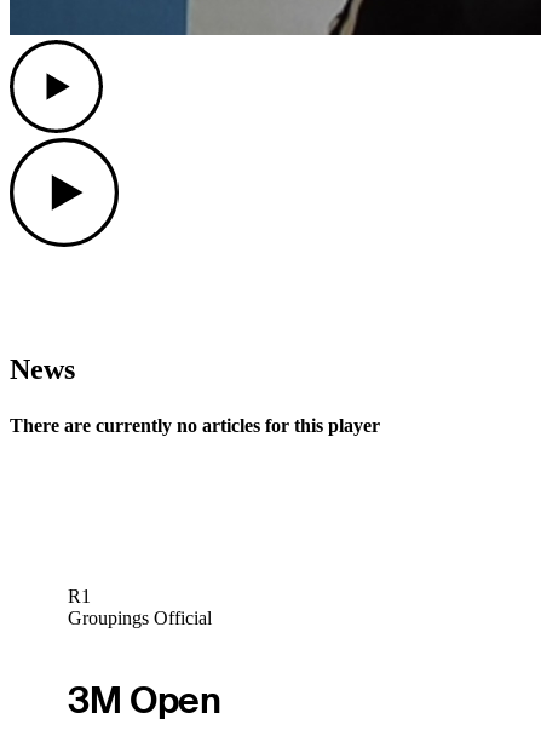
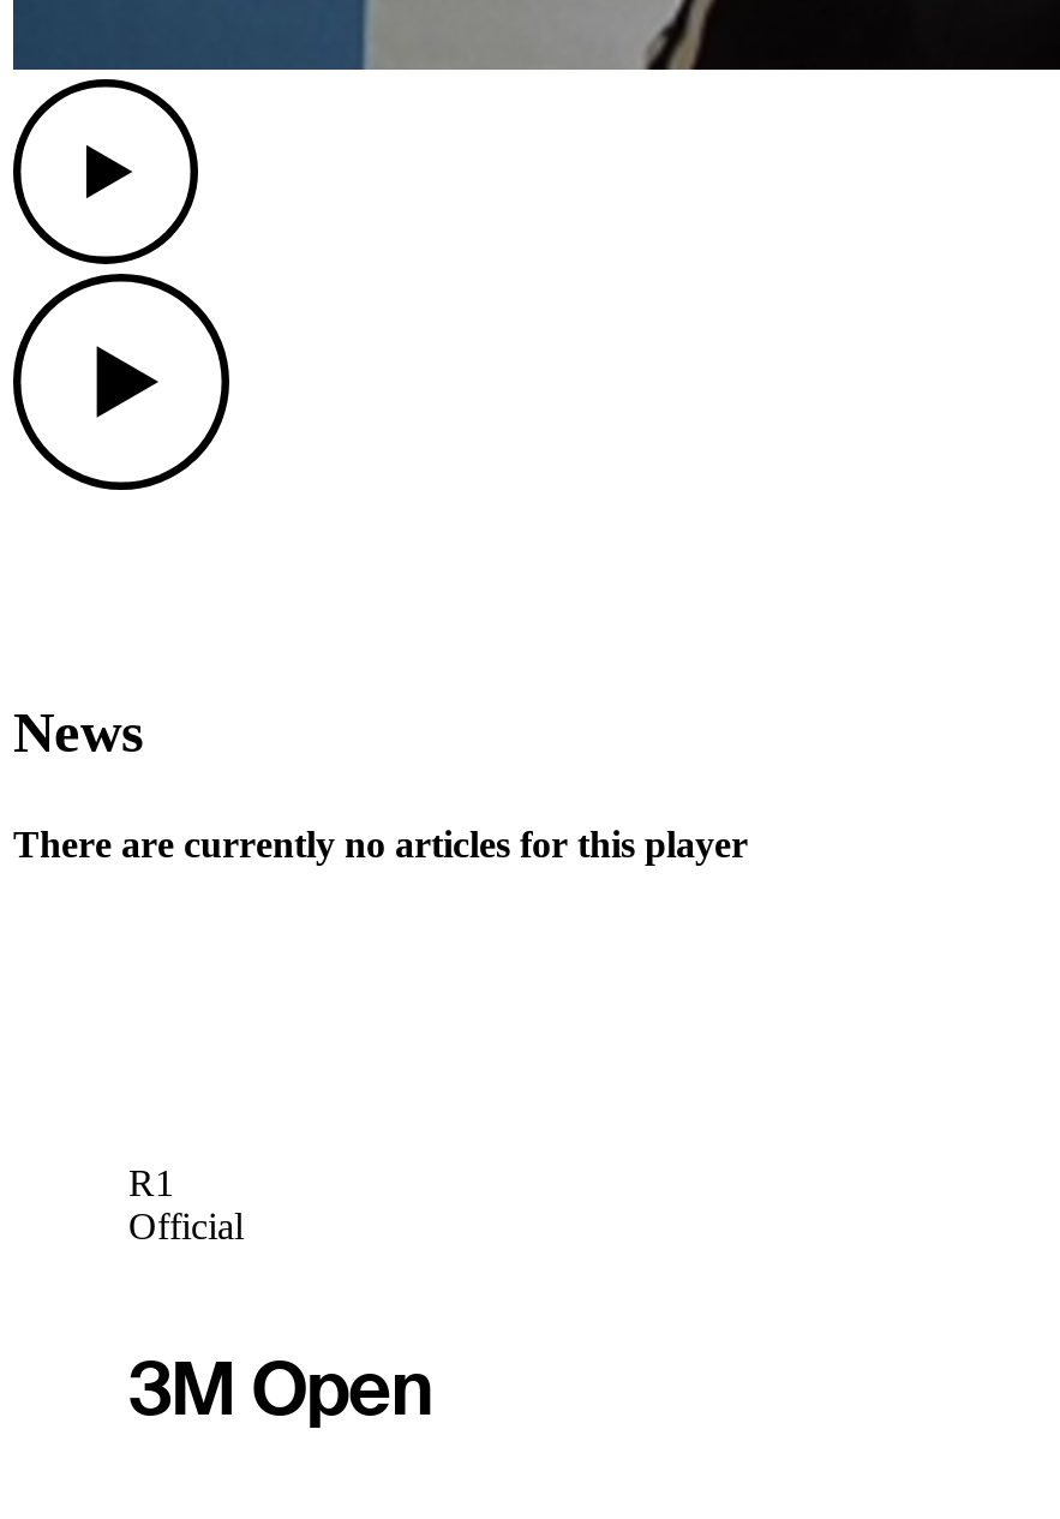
- Groupings Official
+ Official
